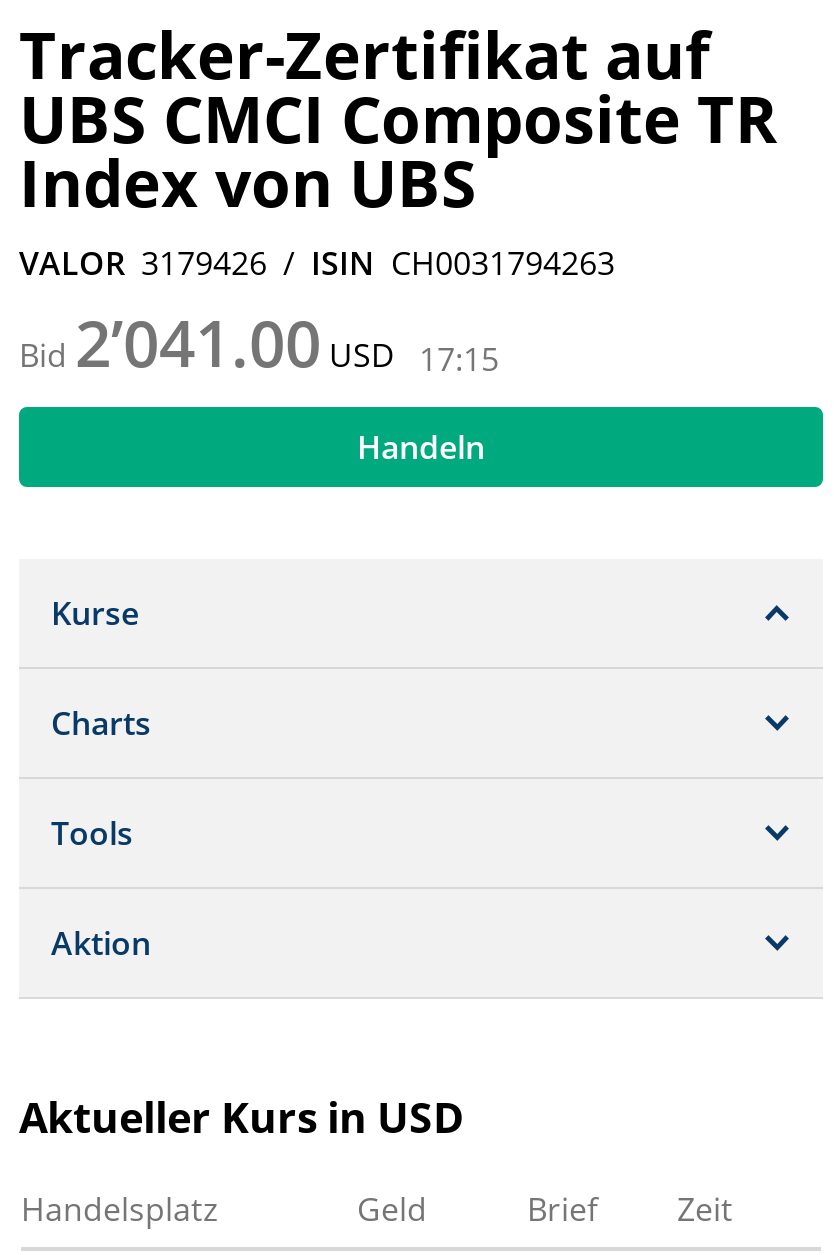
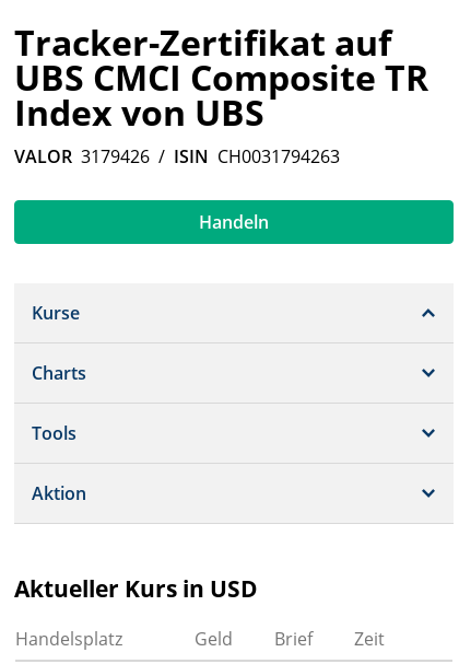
- Bid 2’041.00 USD 17:15
